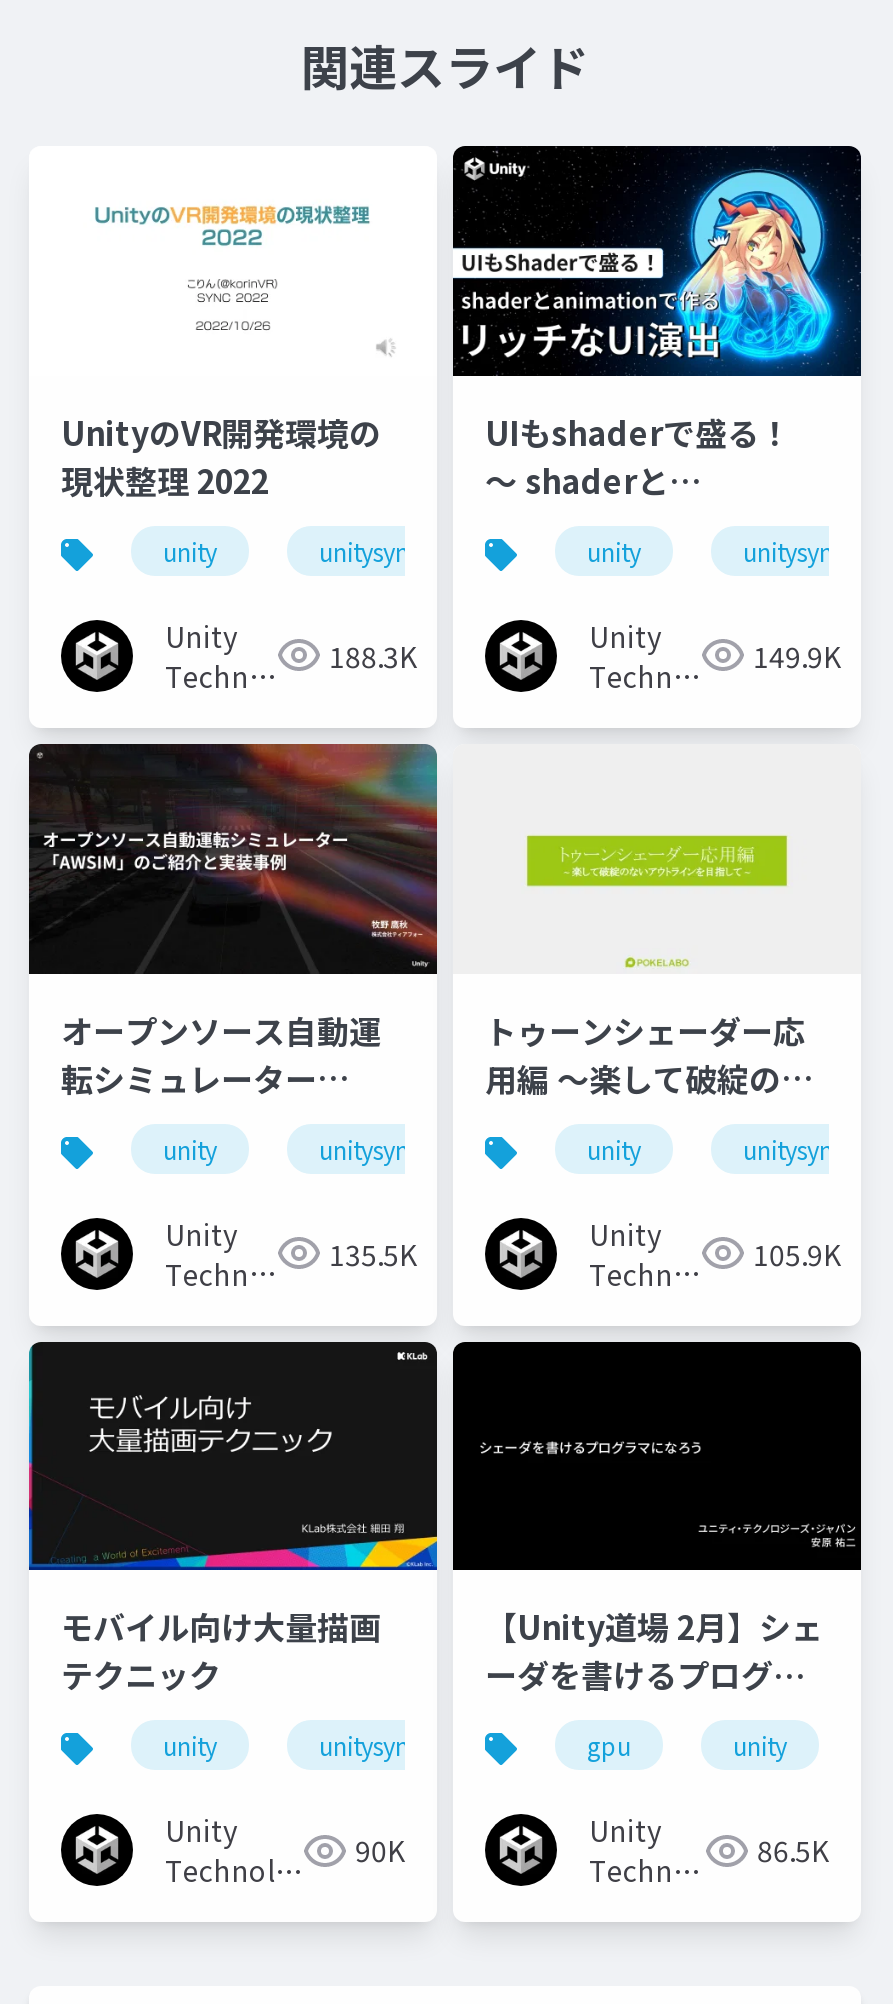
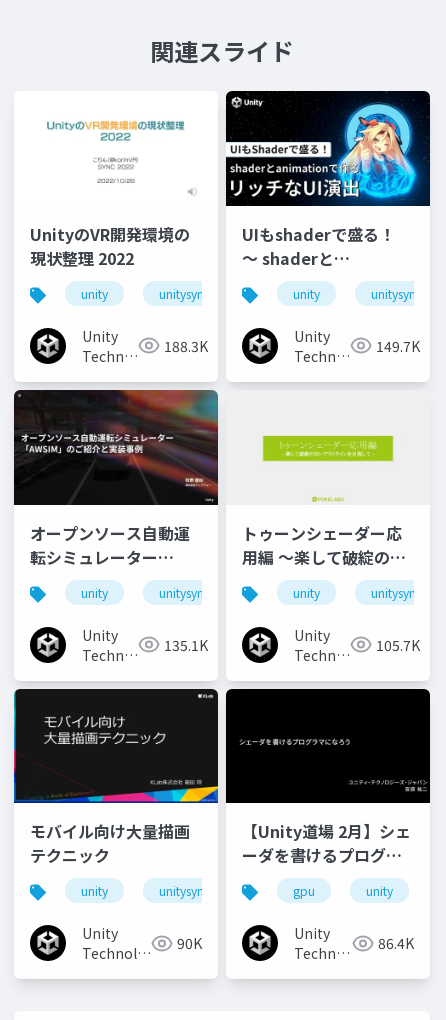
- 149.9K
+ 149.7K

- 135.5K
+ 135.1K

- 105.9K
+ 105.7K

- 86.5K
+ 86.4K
